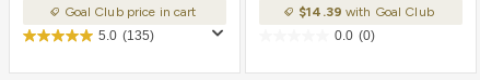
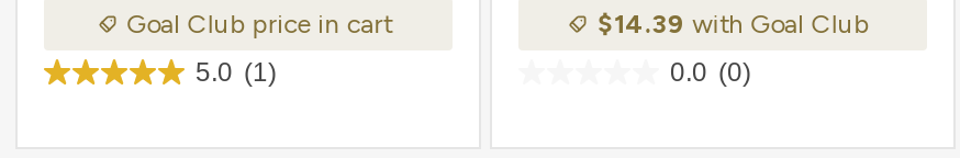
- 5.0 (135)
+ 5.0 (1)
